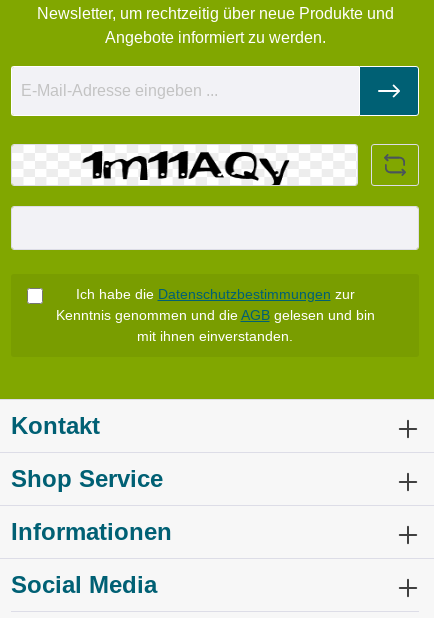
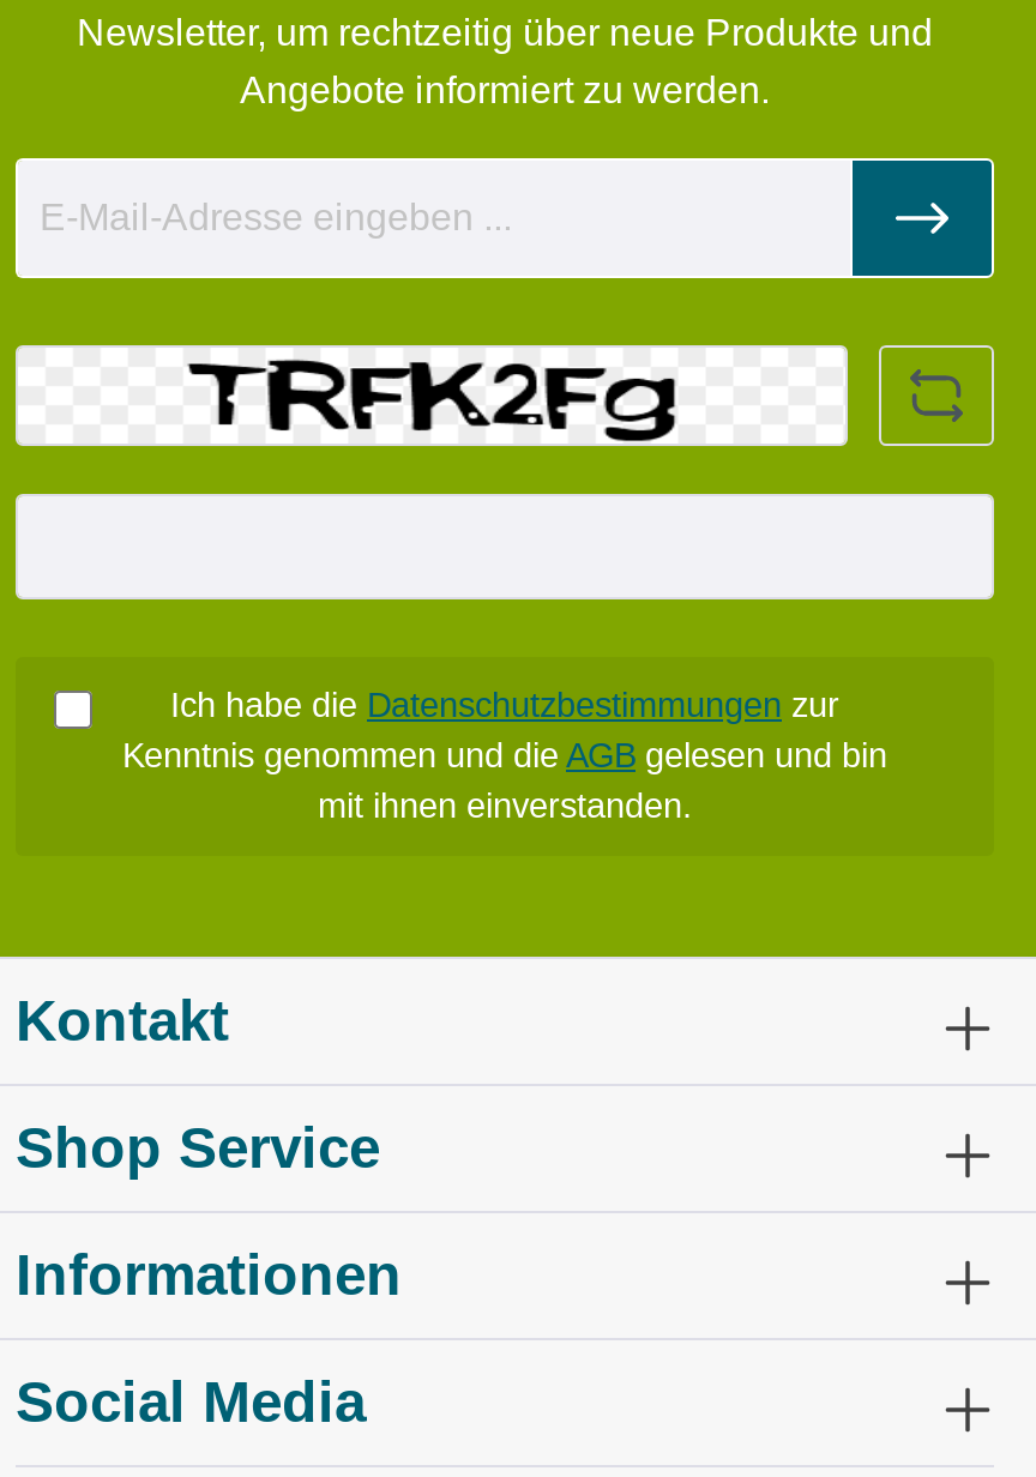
- [image]
+ [image]
